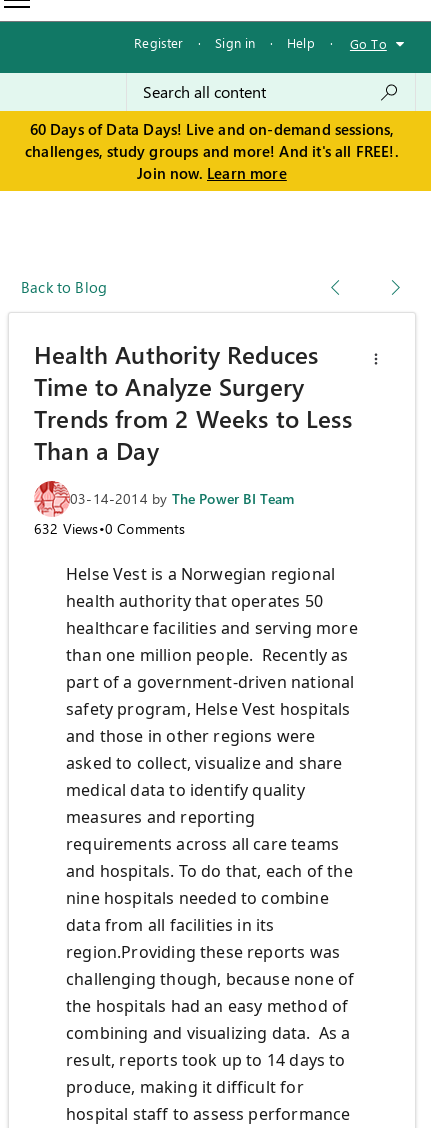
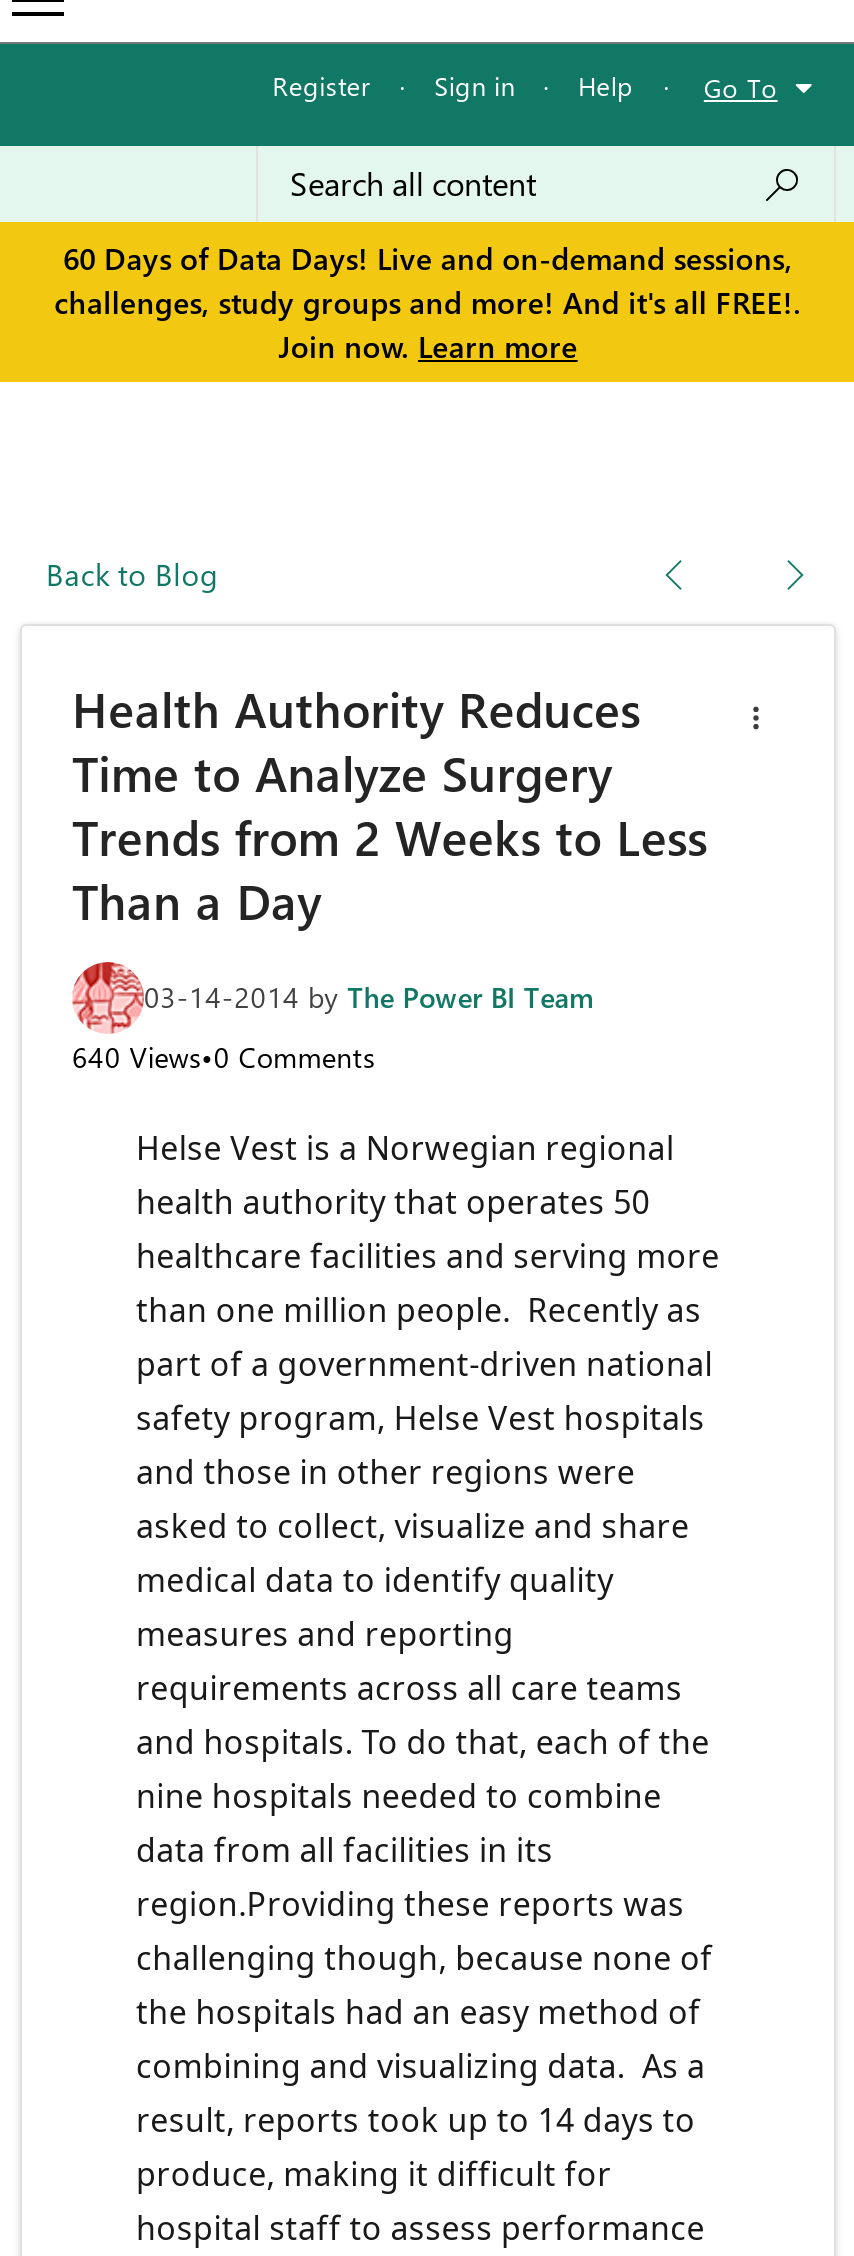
- 632 Views•0 Comments
+ 640 Views•0 Comments
